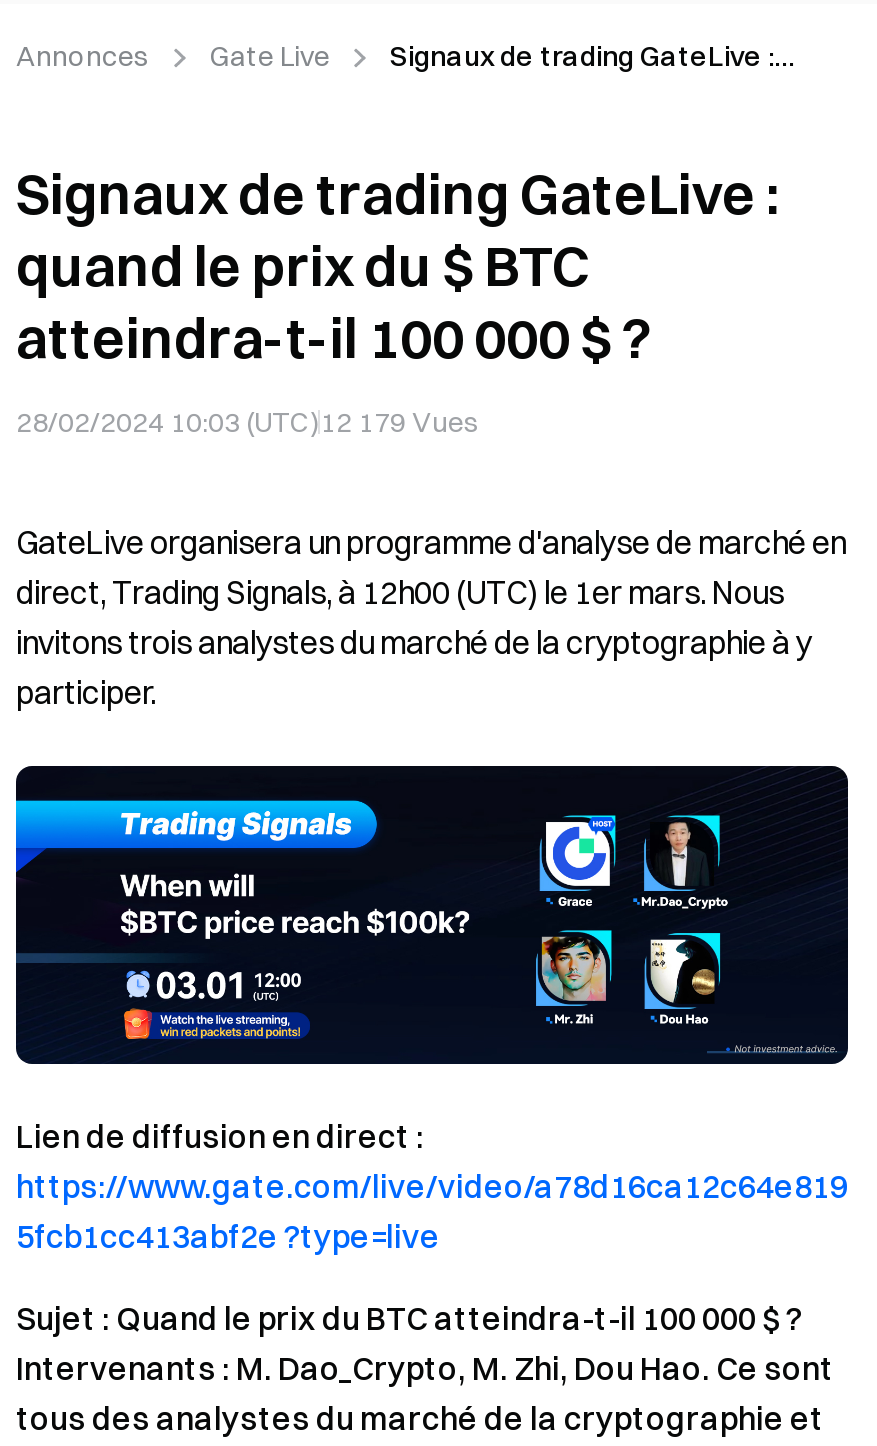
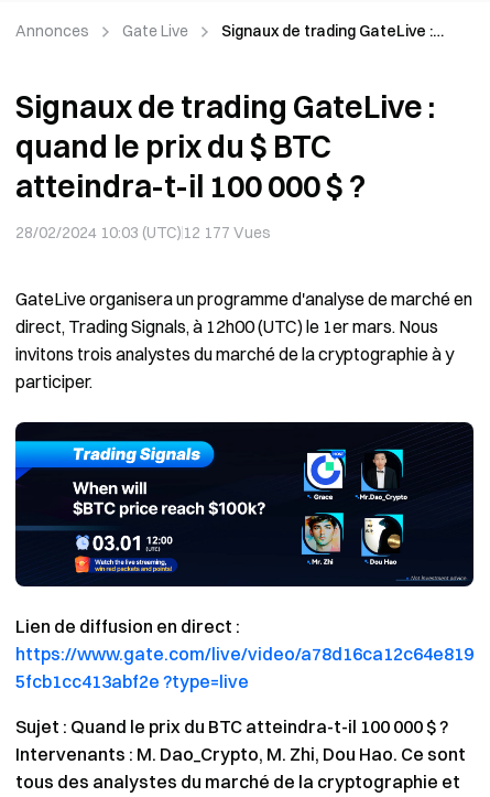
- 28/02/2024 10:03 (UTC)12 179 Vues
+ 28/02/2024 10:03 (UTC)12 177 Vues
